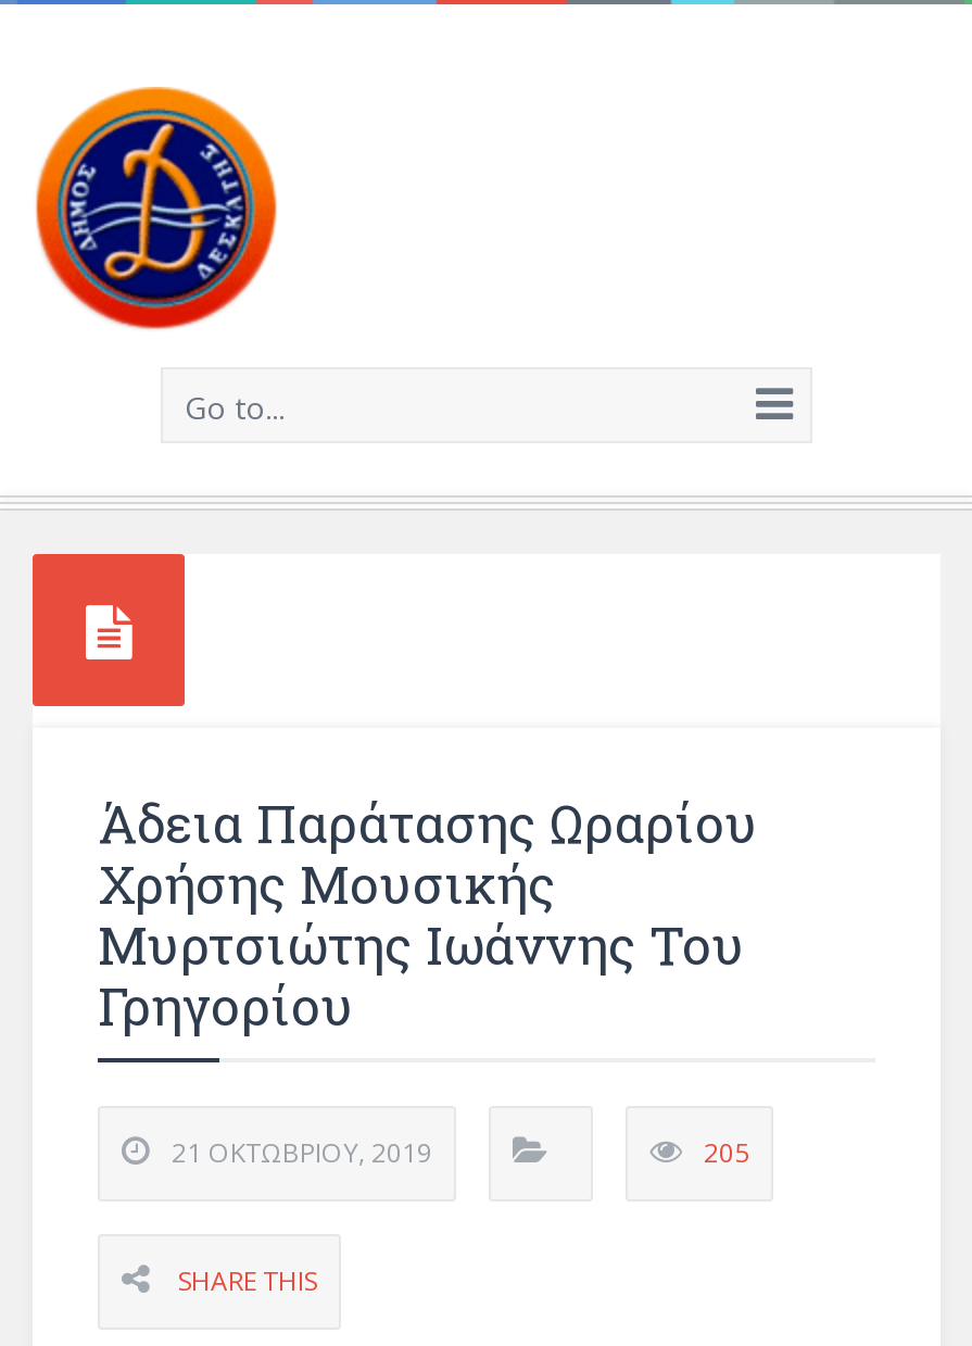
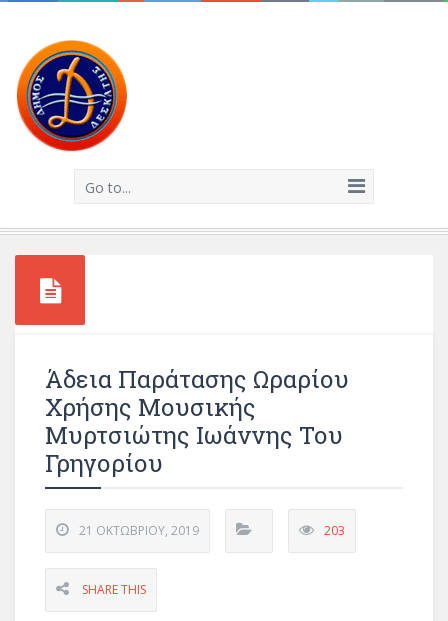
- 205
+ 203
